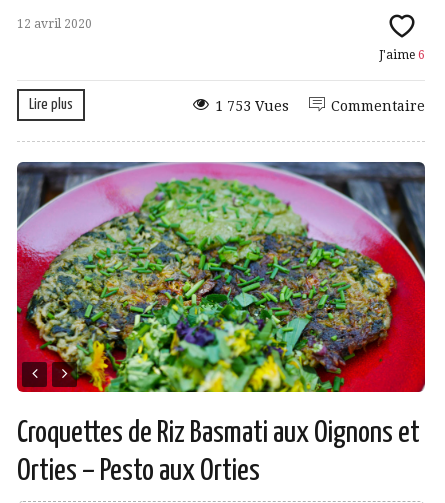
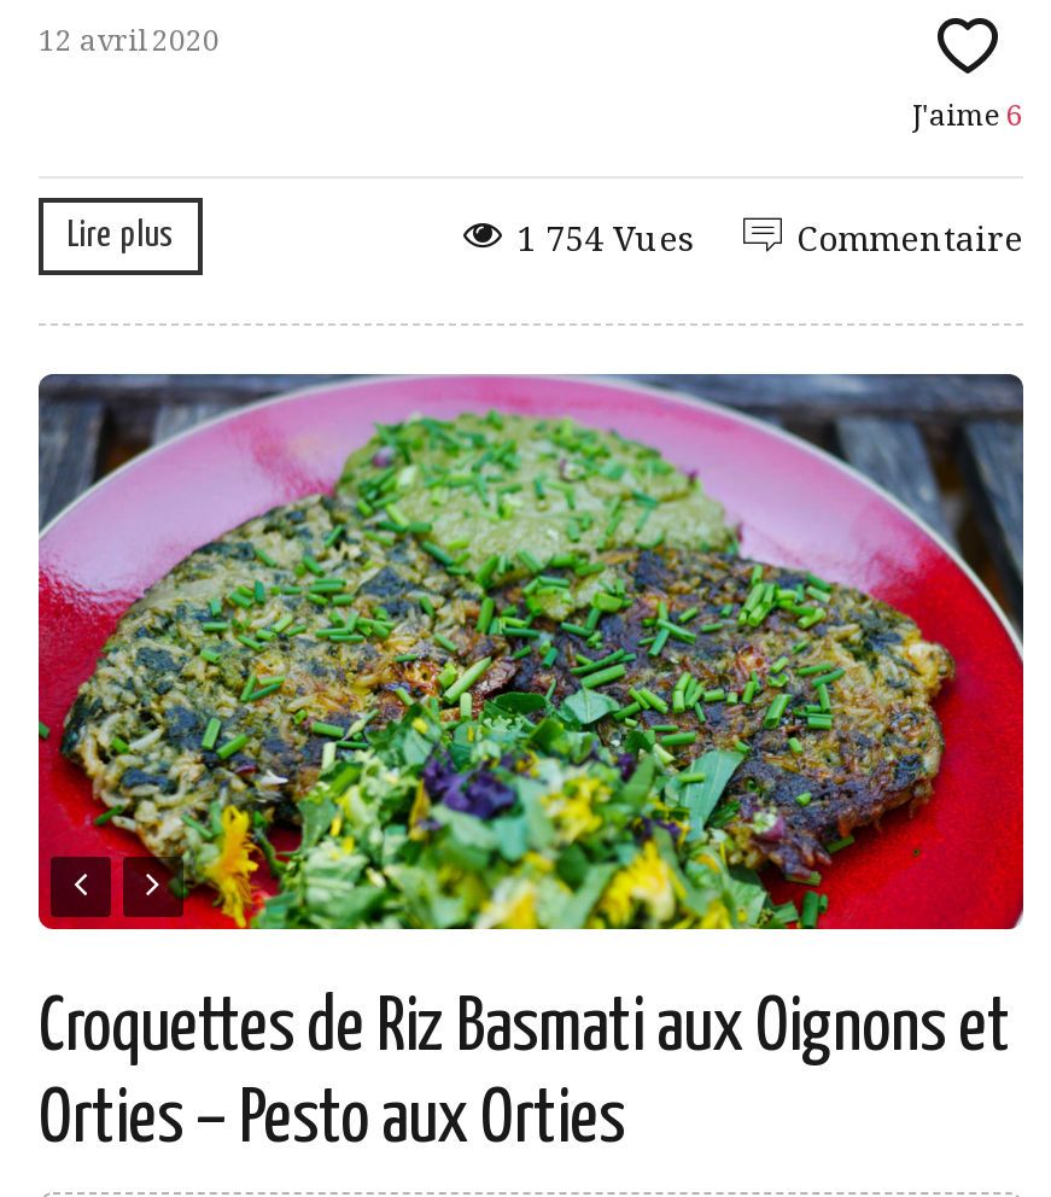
- 1 753 Vues
+ 1 754 Vues
